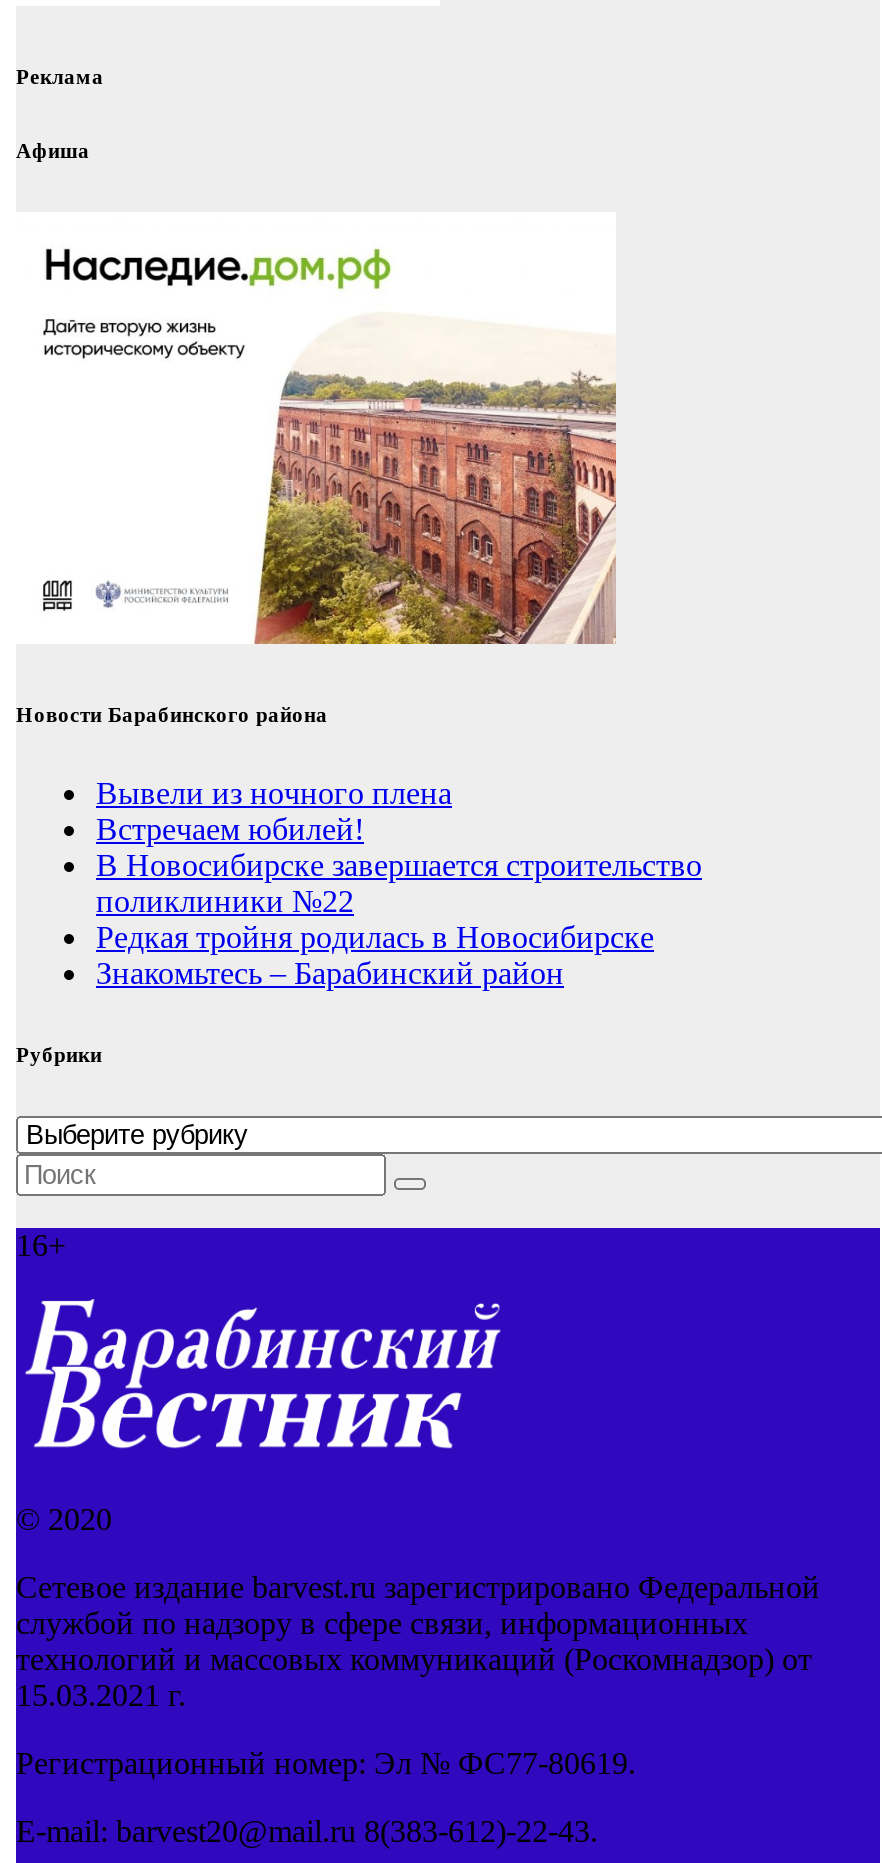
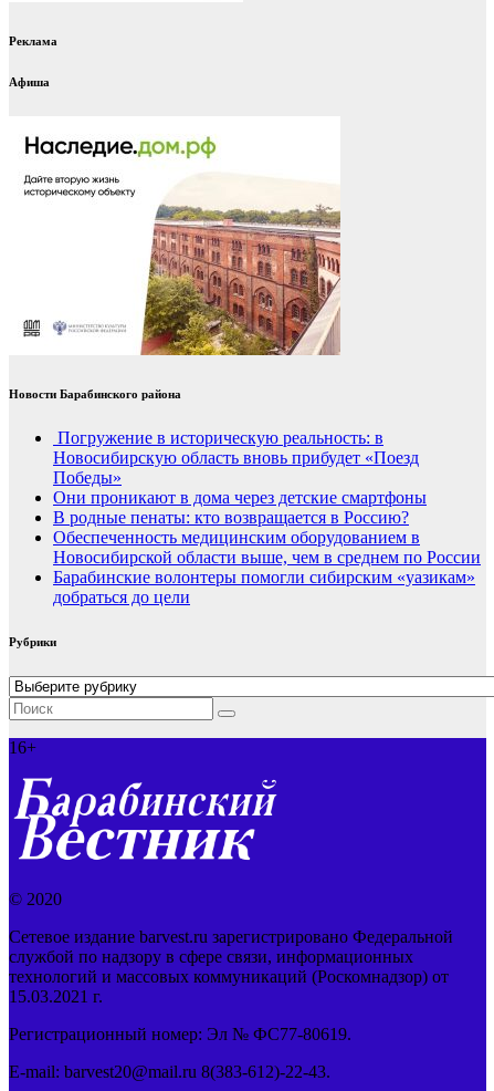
- Вывели из ночного плена
- Встречаем юбилей!
- В Новосибирске завершается строительство
- поликлиники №22
- Редкая тройня родилась в Новосибирске
- Знакомьтесь – Барабинский район
+ Погружение в историческую реальность: в
+ Новосибирскую область вновь прибудет «Поезд
+ Победы»
+ Они проникают в дома через детские смартфоны
+ В родные пенаты: кто возвращается в Россию?
+ Обеспеченность медицинским оборудованием в
+ Новосибирской области выше, чем в среднем по России
+ Барабинские волонтеры помогли сибирским «уазикам»
+ добраться до цели
